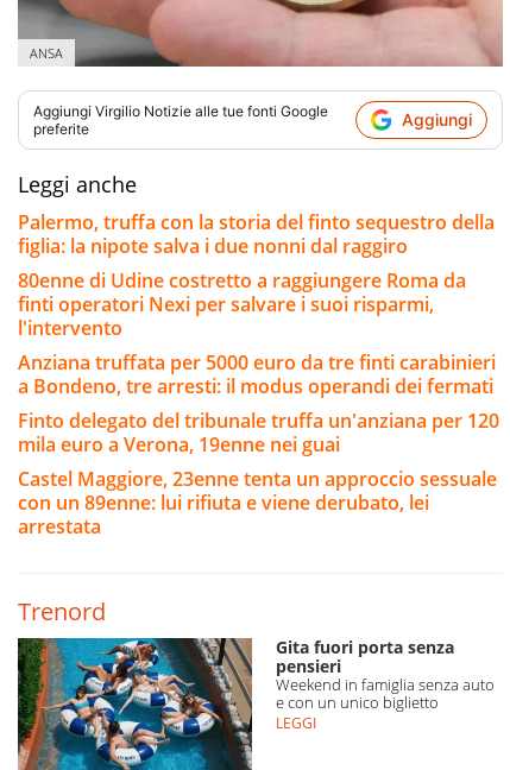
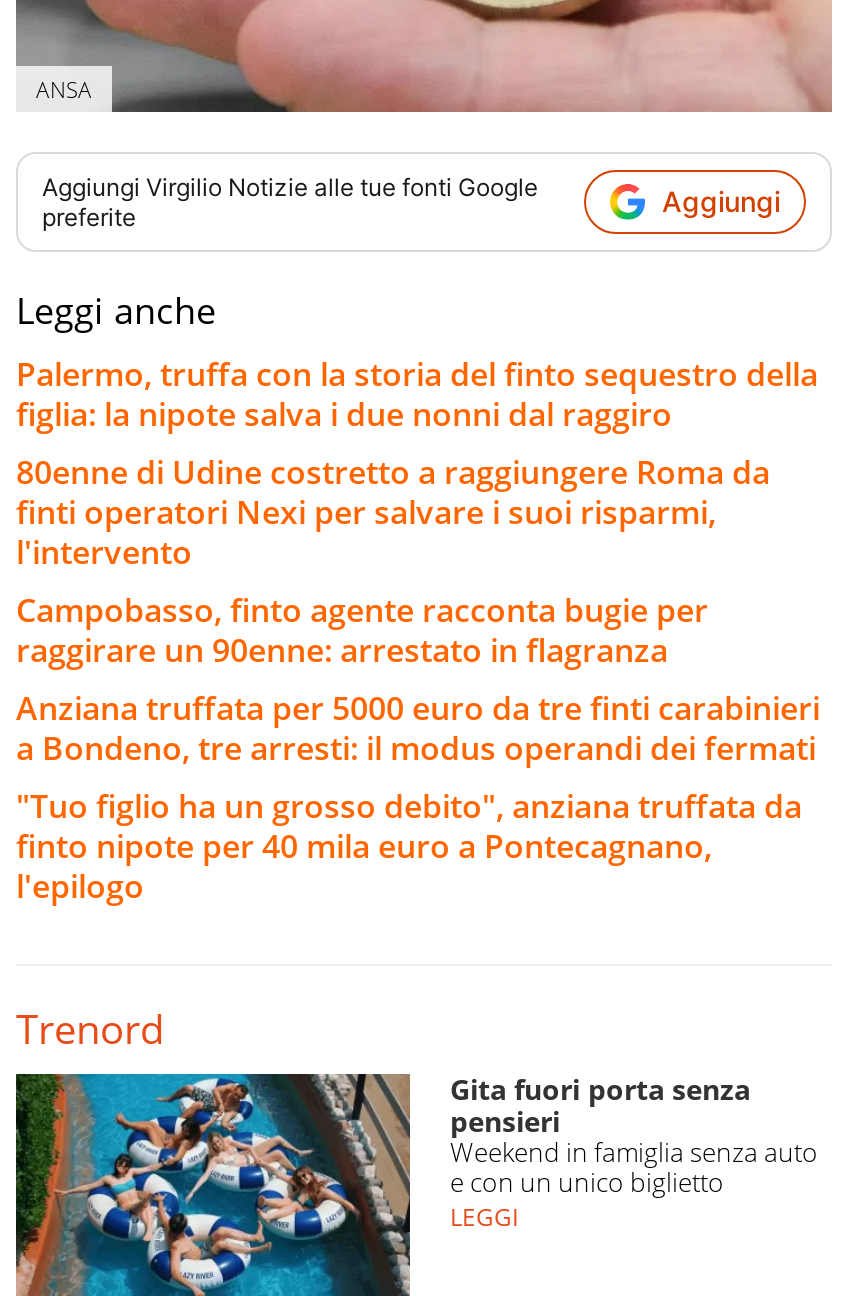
+ Campobasso, finto agente racconta bugie per
+ raggirare un 90enne: arrestato in flagranza

moved down: Anziana truffata per 5000 euro da tre finti carabinieri | a Bondeno, tre arresti: il modus operandi dei fermati

- Finto delegato del tribunale truffa un'anziana per 120
- mila euro a Verona, 19enne nei guai
- Castel Maggiore, 23enne tenta un approccio sessuale
- con un 89enne: lui rifiuta e viene derubato, lei
- arrestata
+ "Tuo figlio ha un grosso debito", anziana truffata da
+ finto nipote per 40 mila euro a Pontecagnano,
+ l'epilogo
